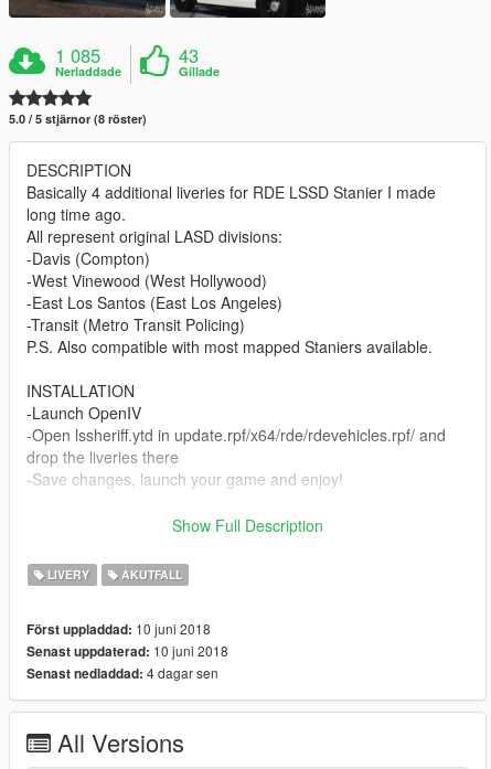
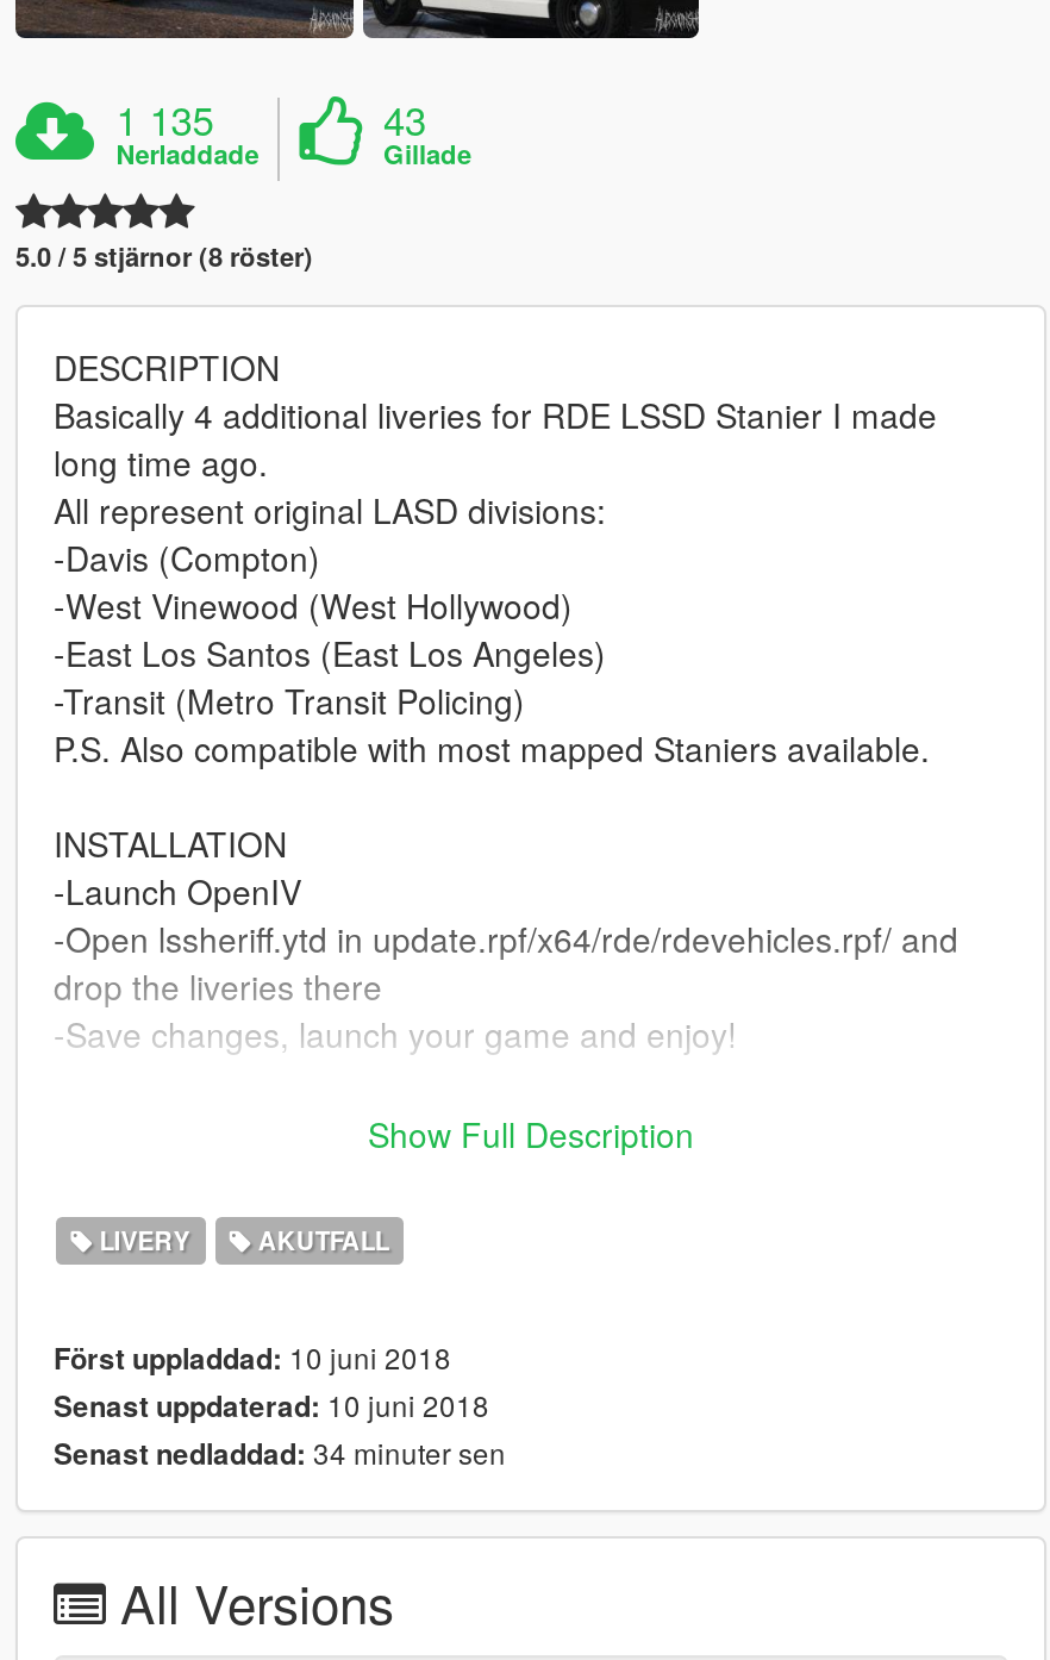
- 1 085
+ 1 135

- Senast nedladdad: 4 dagar sen
+ Senast nedladdad: 34 minuter sen
